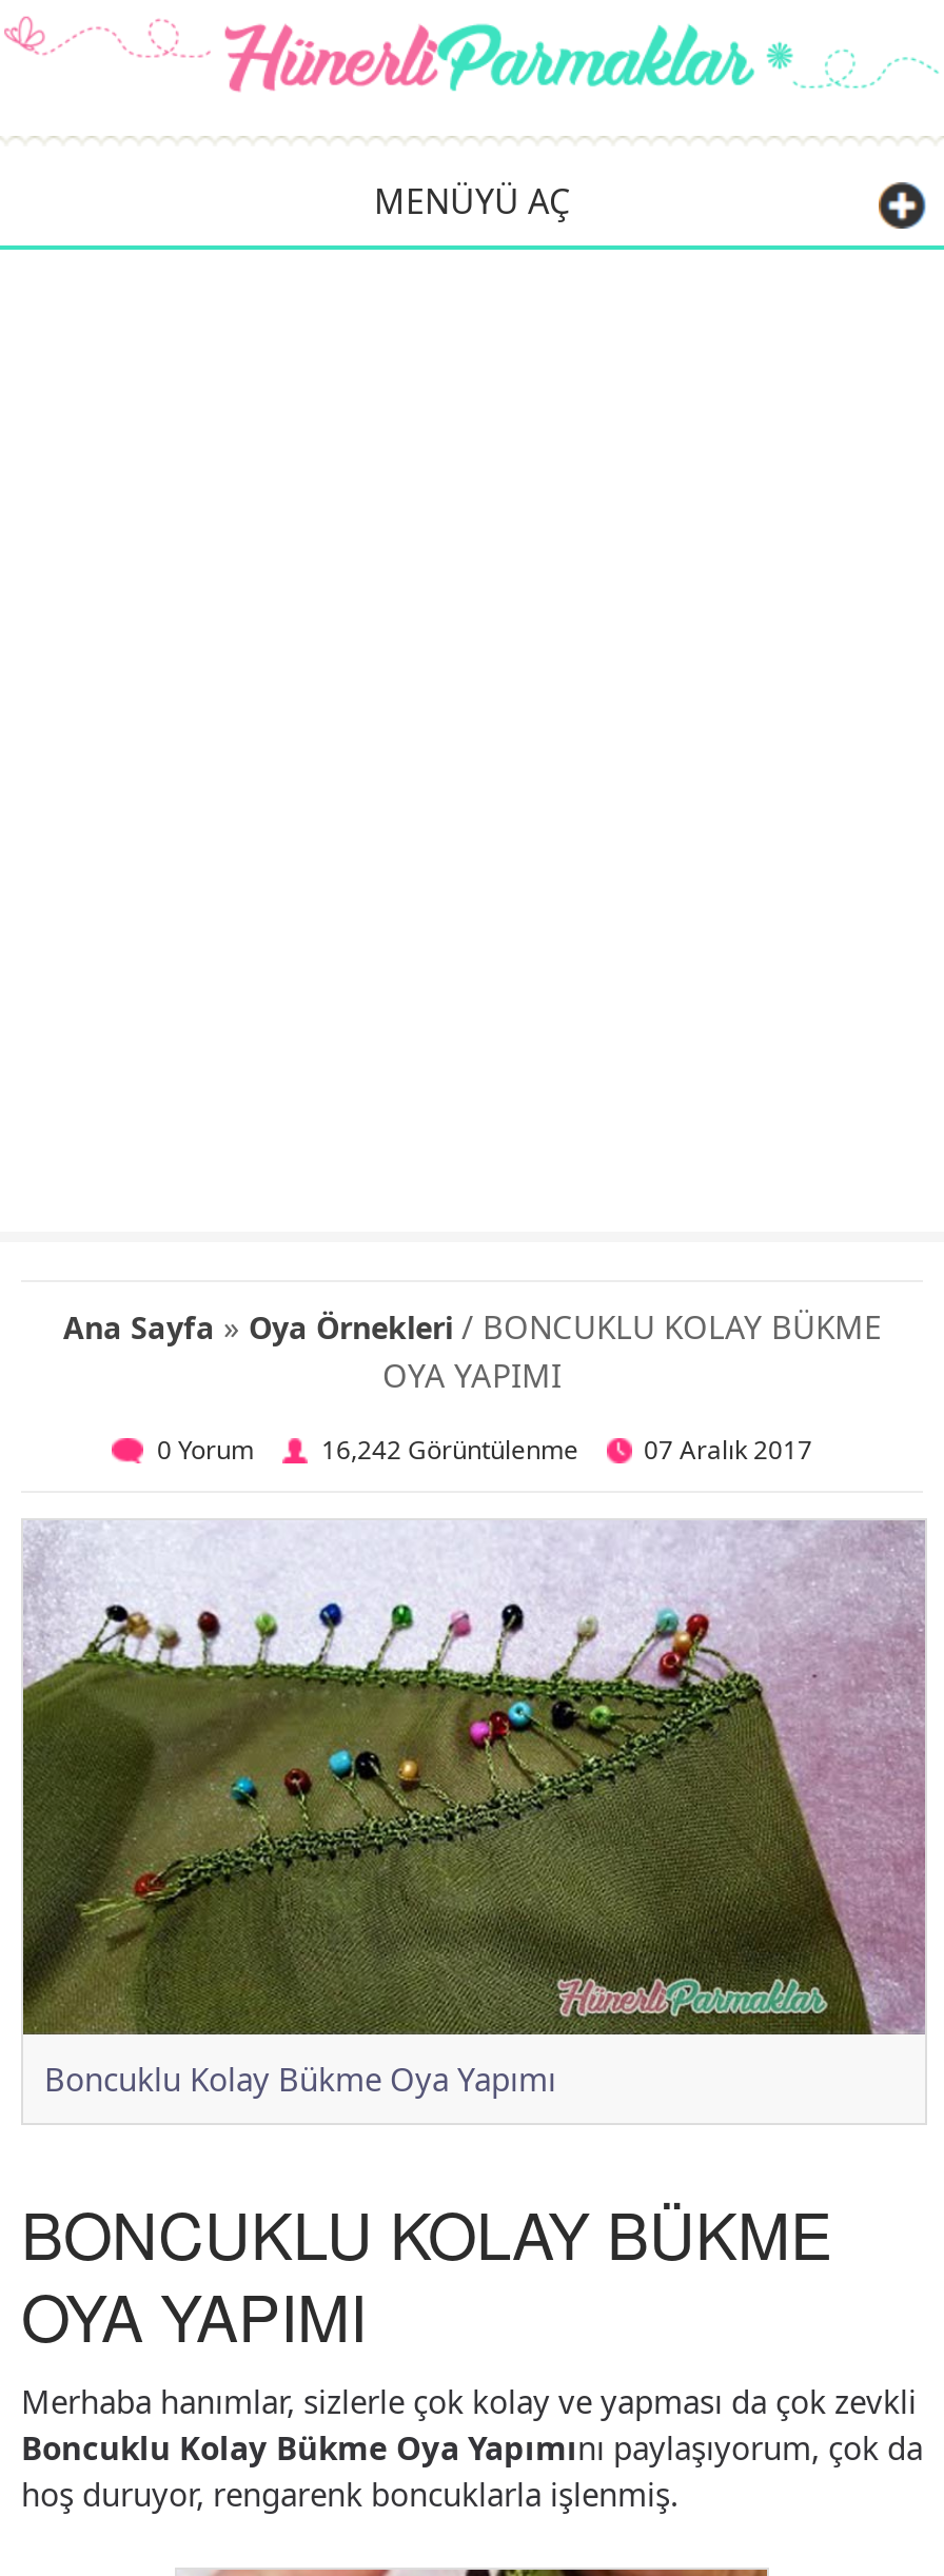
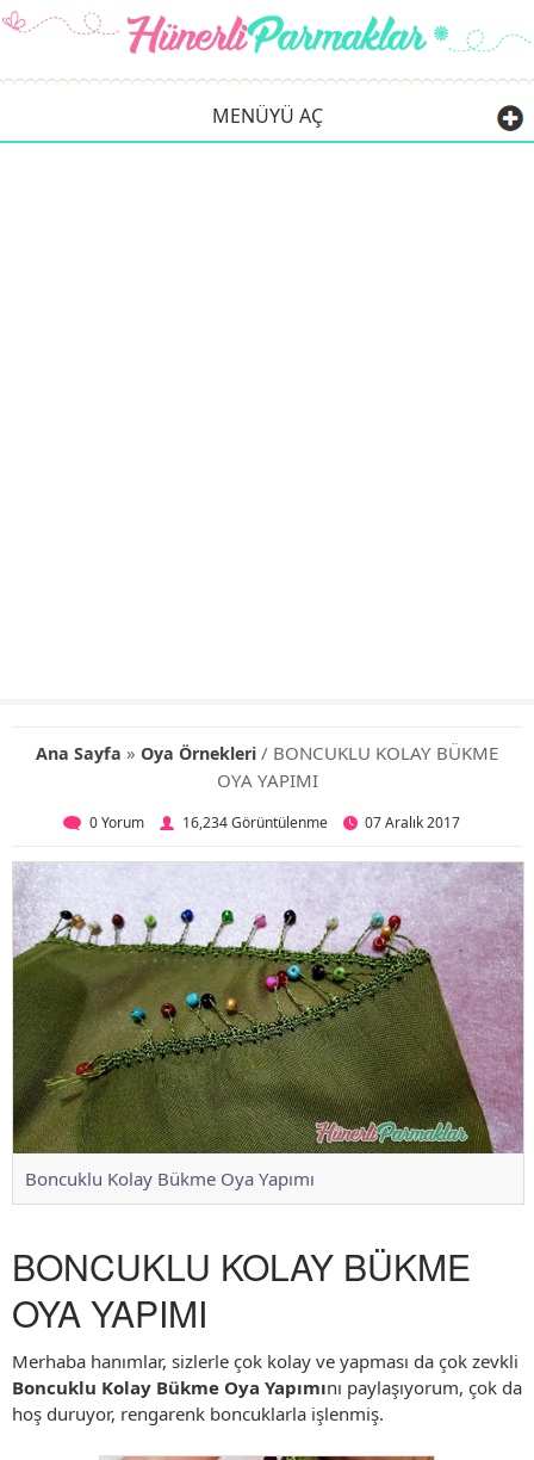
- 16,242 Görüntülenme
+ 16,234 Görüntülenme
